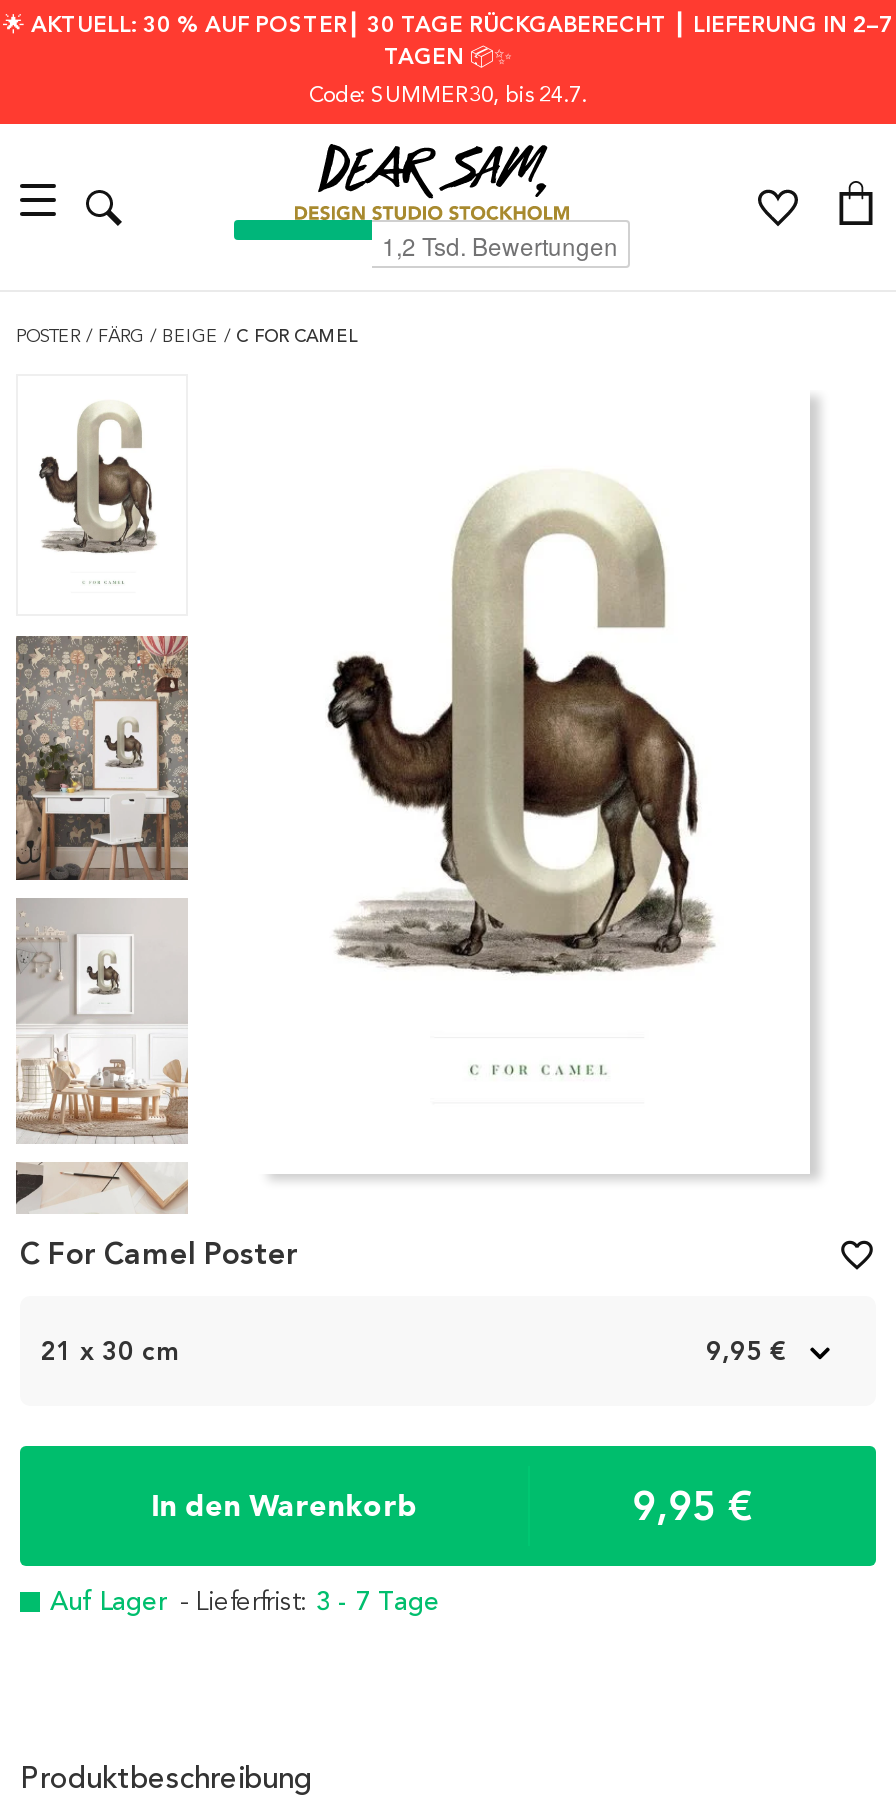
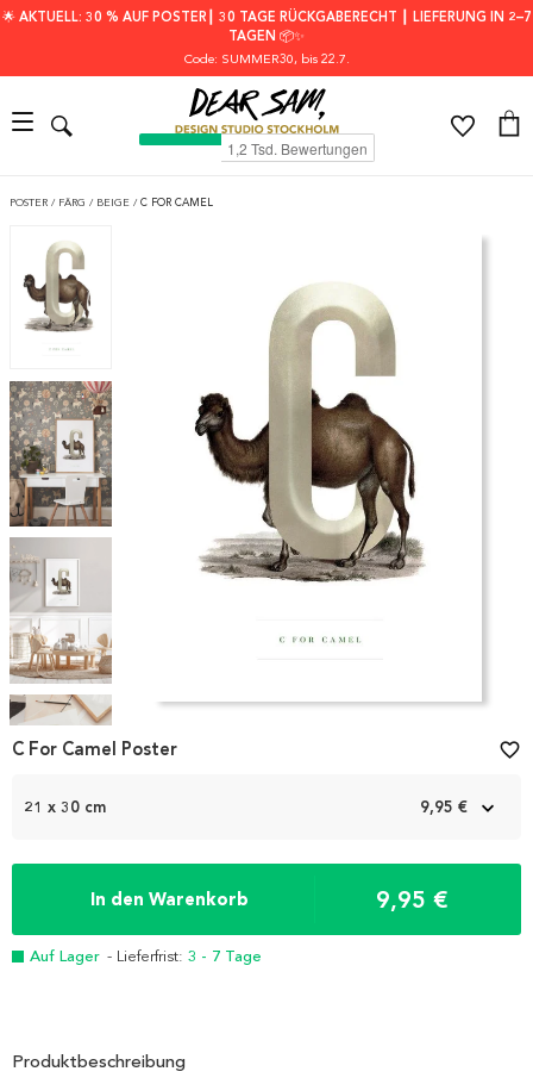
- Code: SUMMER30, bis 24.7.
+ Code: SUMMER30, bis 22.7.
